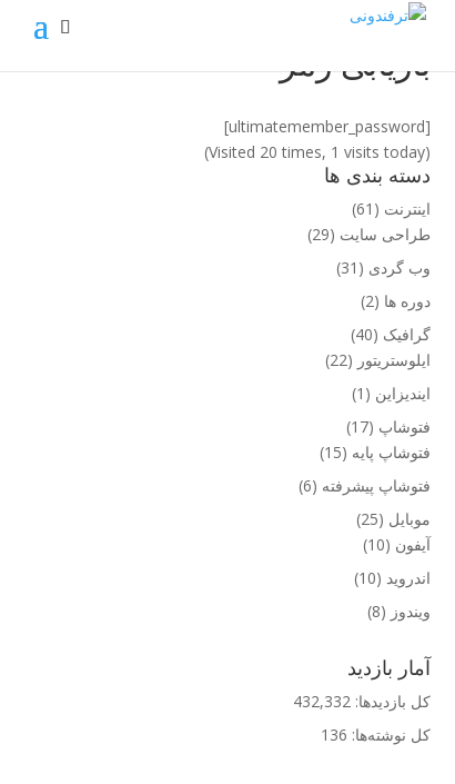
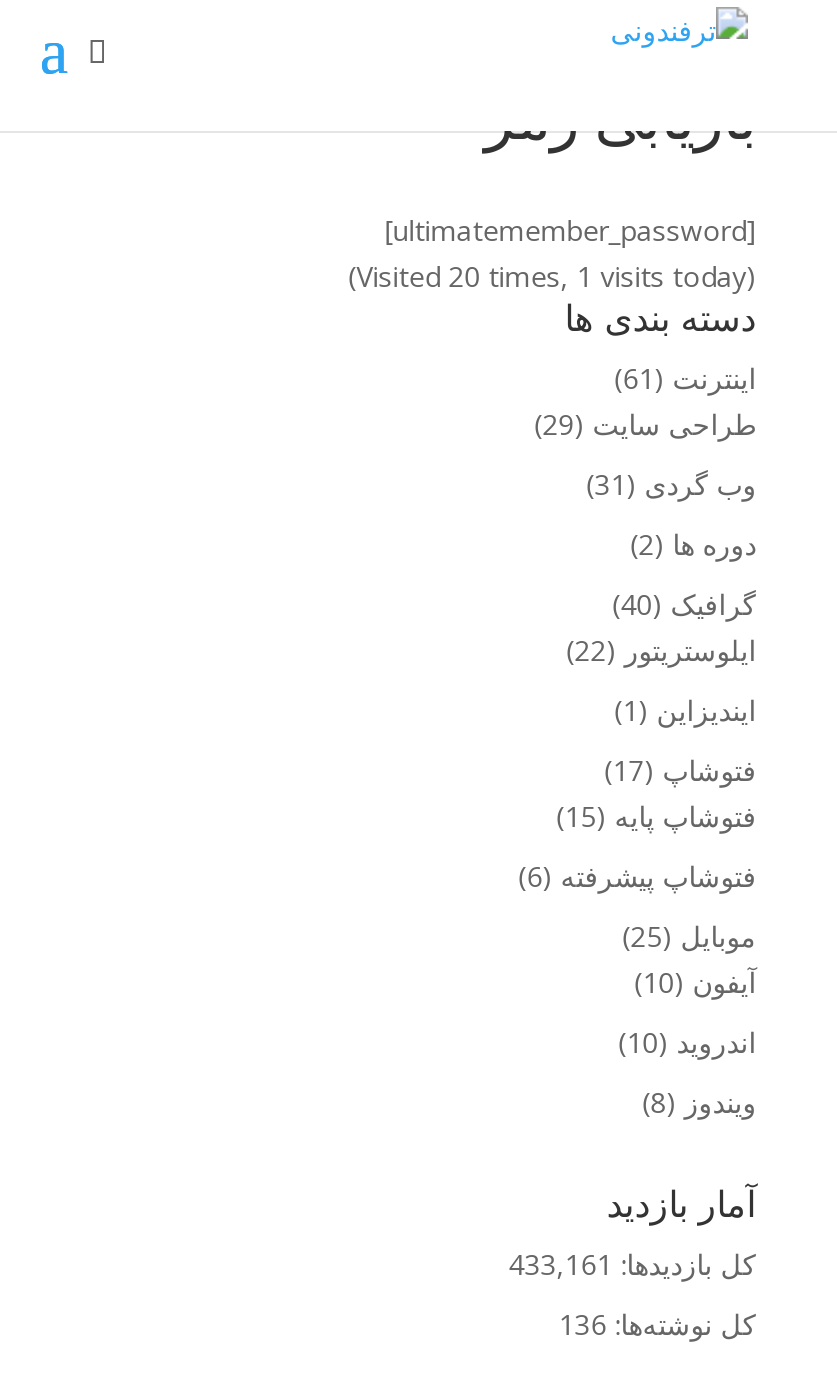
- کل بازدیدها: 432,332
+ کل بازدیدها: 433,161
